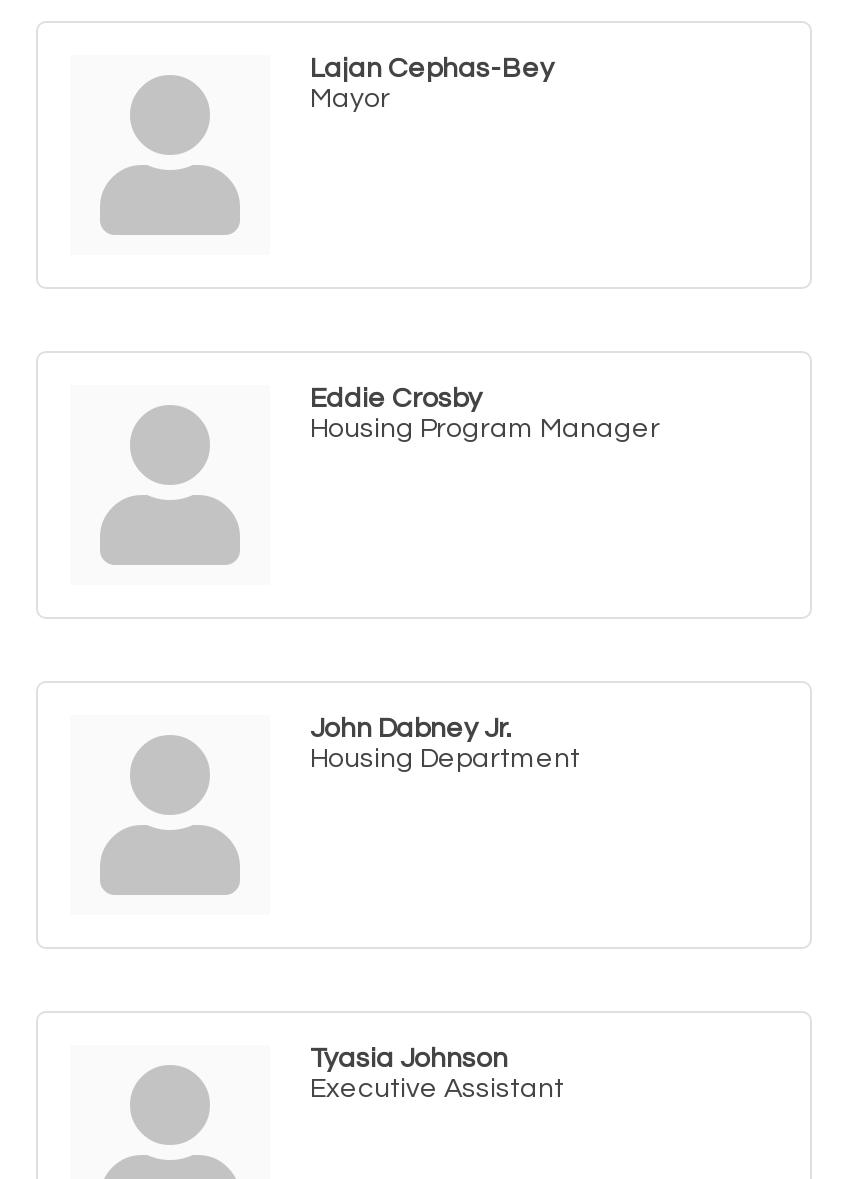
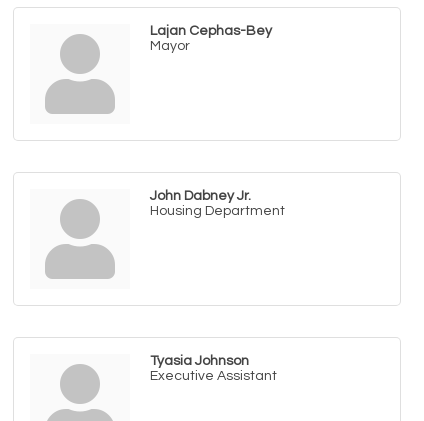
- Eddie Crosby
- Housing Program Manager
